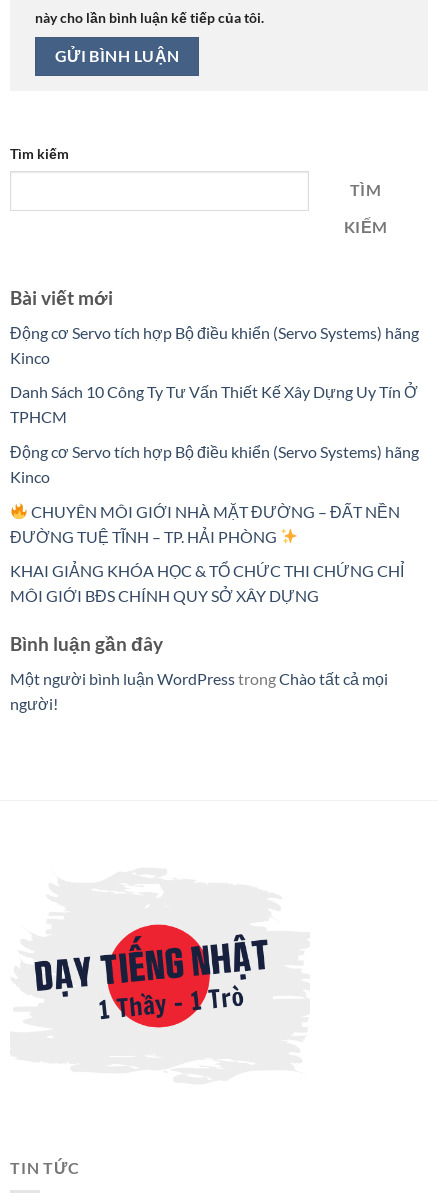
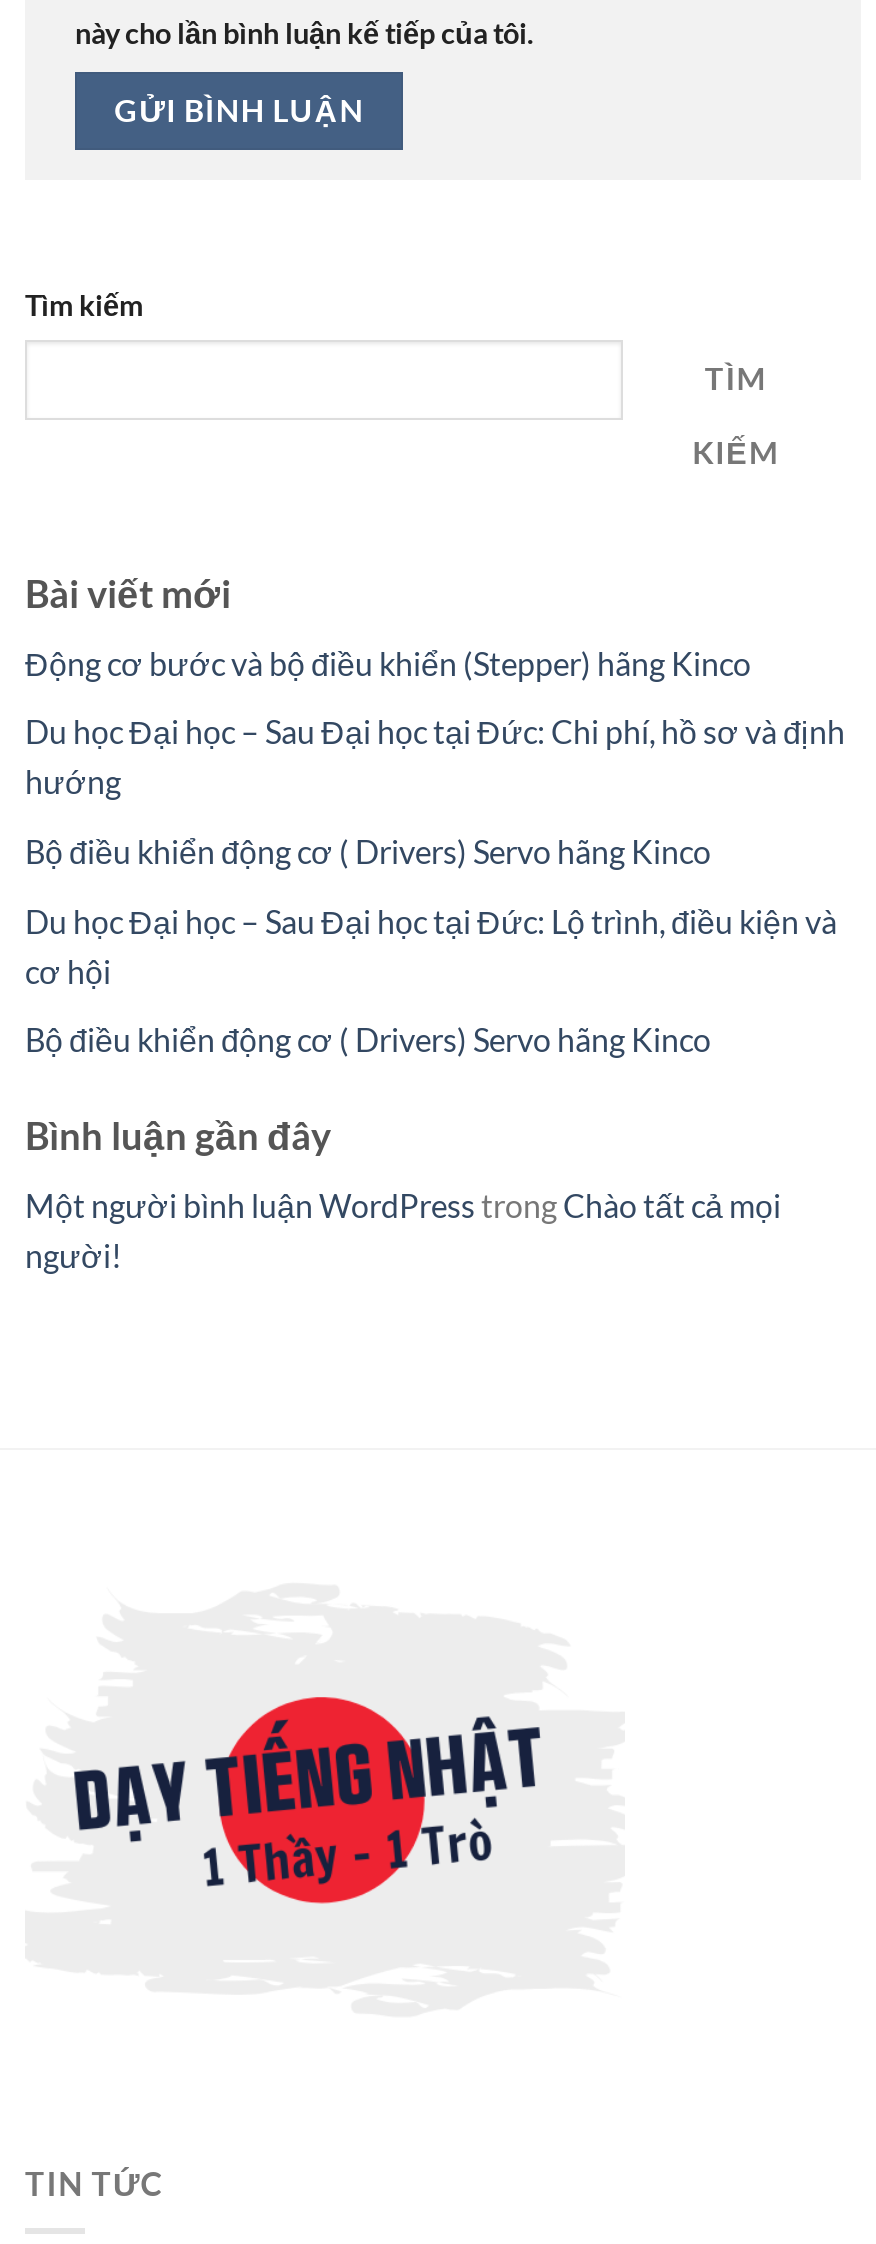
- Động cơ Servo tích hợp Bộ điều khiển (Servo Systems) hãng
- Kinco
+ Động cơ bước và bộ điều khiển (Stepper) hãng Kinco

- Danh Sách 10 Công Ty Tư Vấn Thiết Kế Xây Dựng Uy Tín Ở
- TPHCM
+ Du học Đại học – Sau Đại học tại Đức: Chi phí, hồ sơ và định
+ hướng

- Động cơ Servo tích hợp Bộ điều khiển (Servo Systems) hãng
- Kinco
+ Bộ điều khiển động cơ ( Drivers) Servo hãng Kinco

- CHUYÊN MÔI GIỚI NHÀ MẶT ĐƯỜNG – ĐẤT NỀN
- ĐƯỜNG TUỆ TĨNH – TP. HẢI PHÒNG
+ Du học Đại học – Sau Đại học tại Đức: Lộ trình, điều kiện và
+ cơ hội

- KHAI GIẢNG KHÓA HỌC & TỔ CHỨC THI CHỨNG CHỈ
- MÔI GIỚI BĐS CHÍNH QUY SỞ XÂY DỰNG
+ Bộ điều khiển động cơ ( Drivers) Servo hãng Kinco
